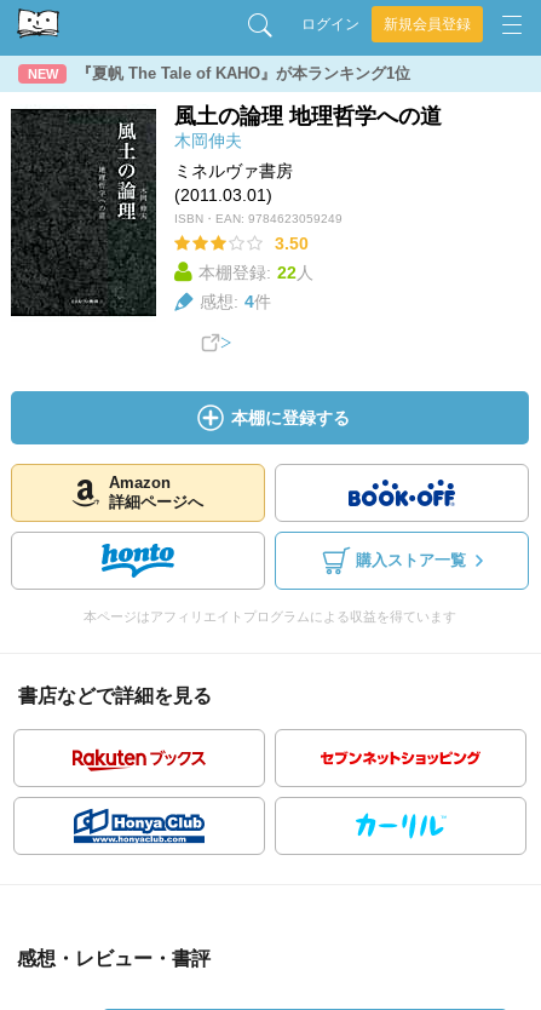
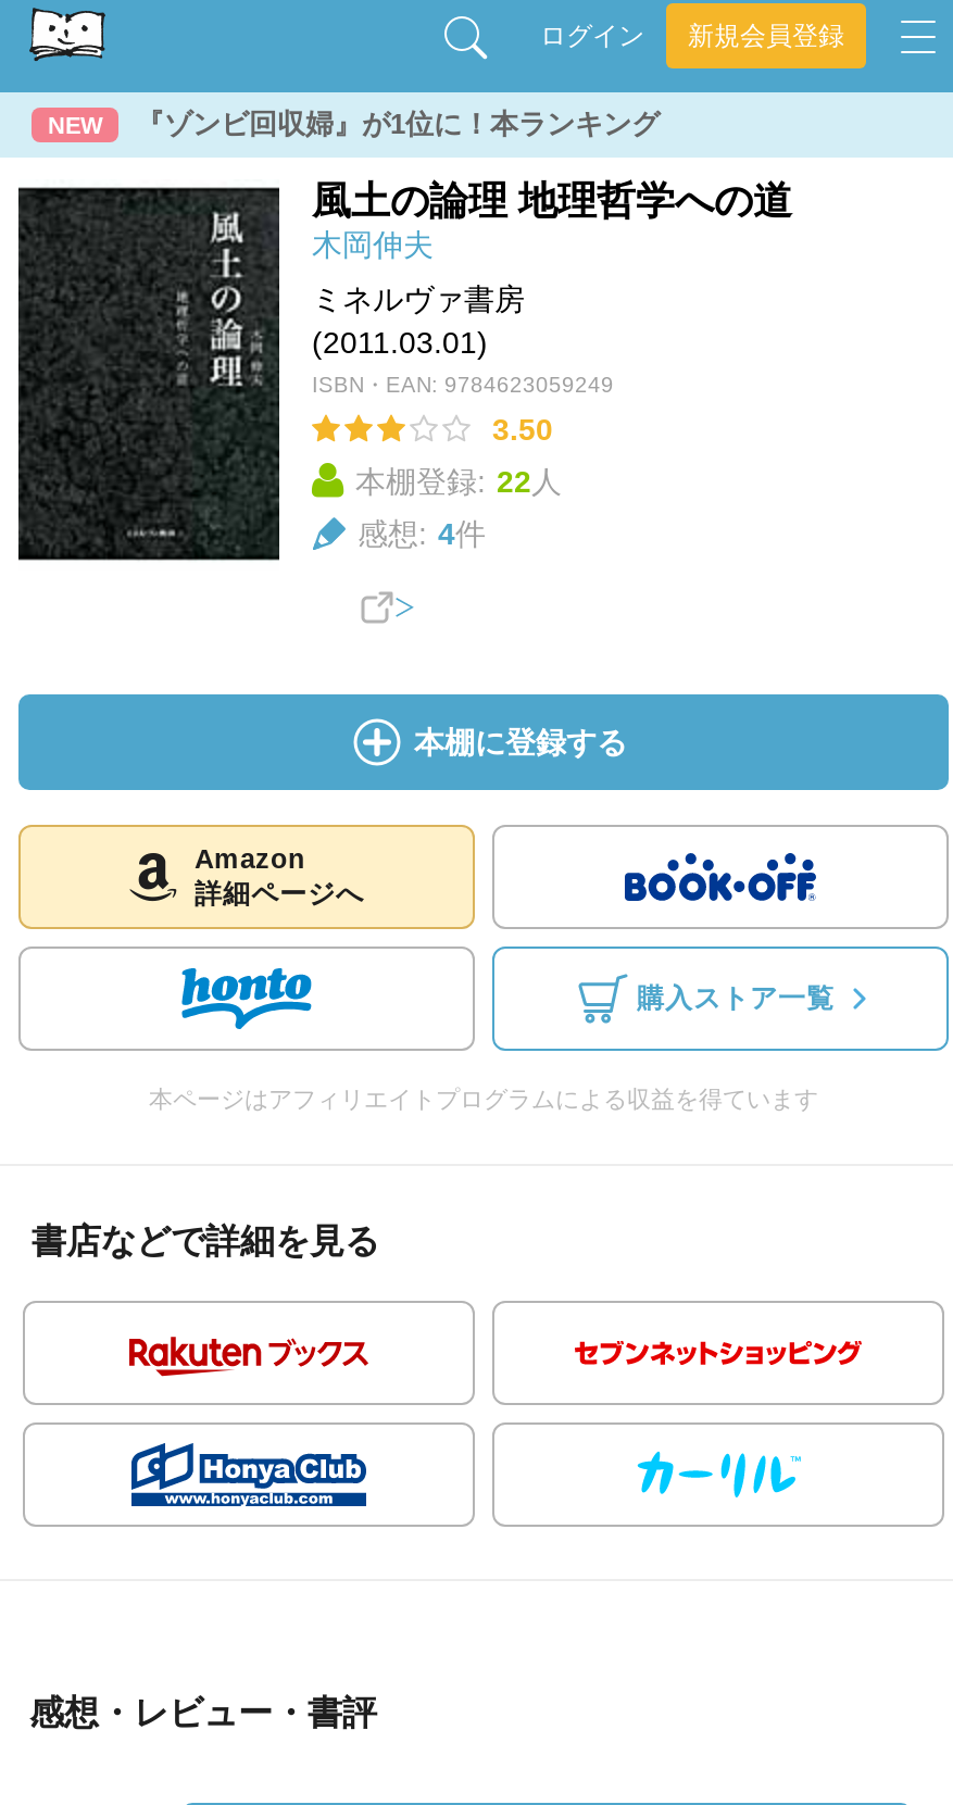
- 『夏帆 The Tale of KAHO』が本ランキング1位
+ 『ゾンビ回収婦』が1位に！本ランキング
